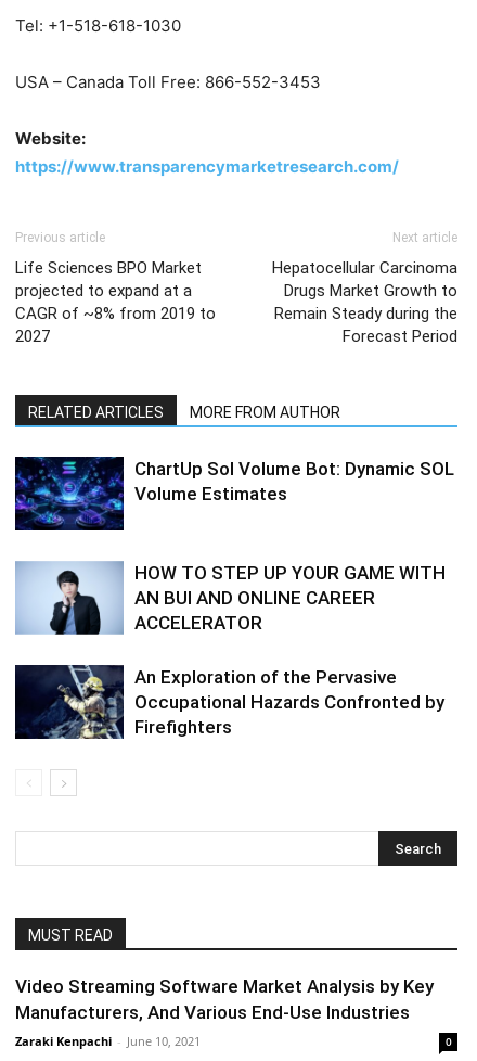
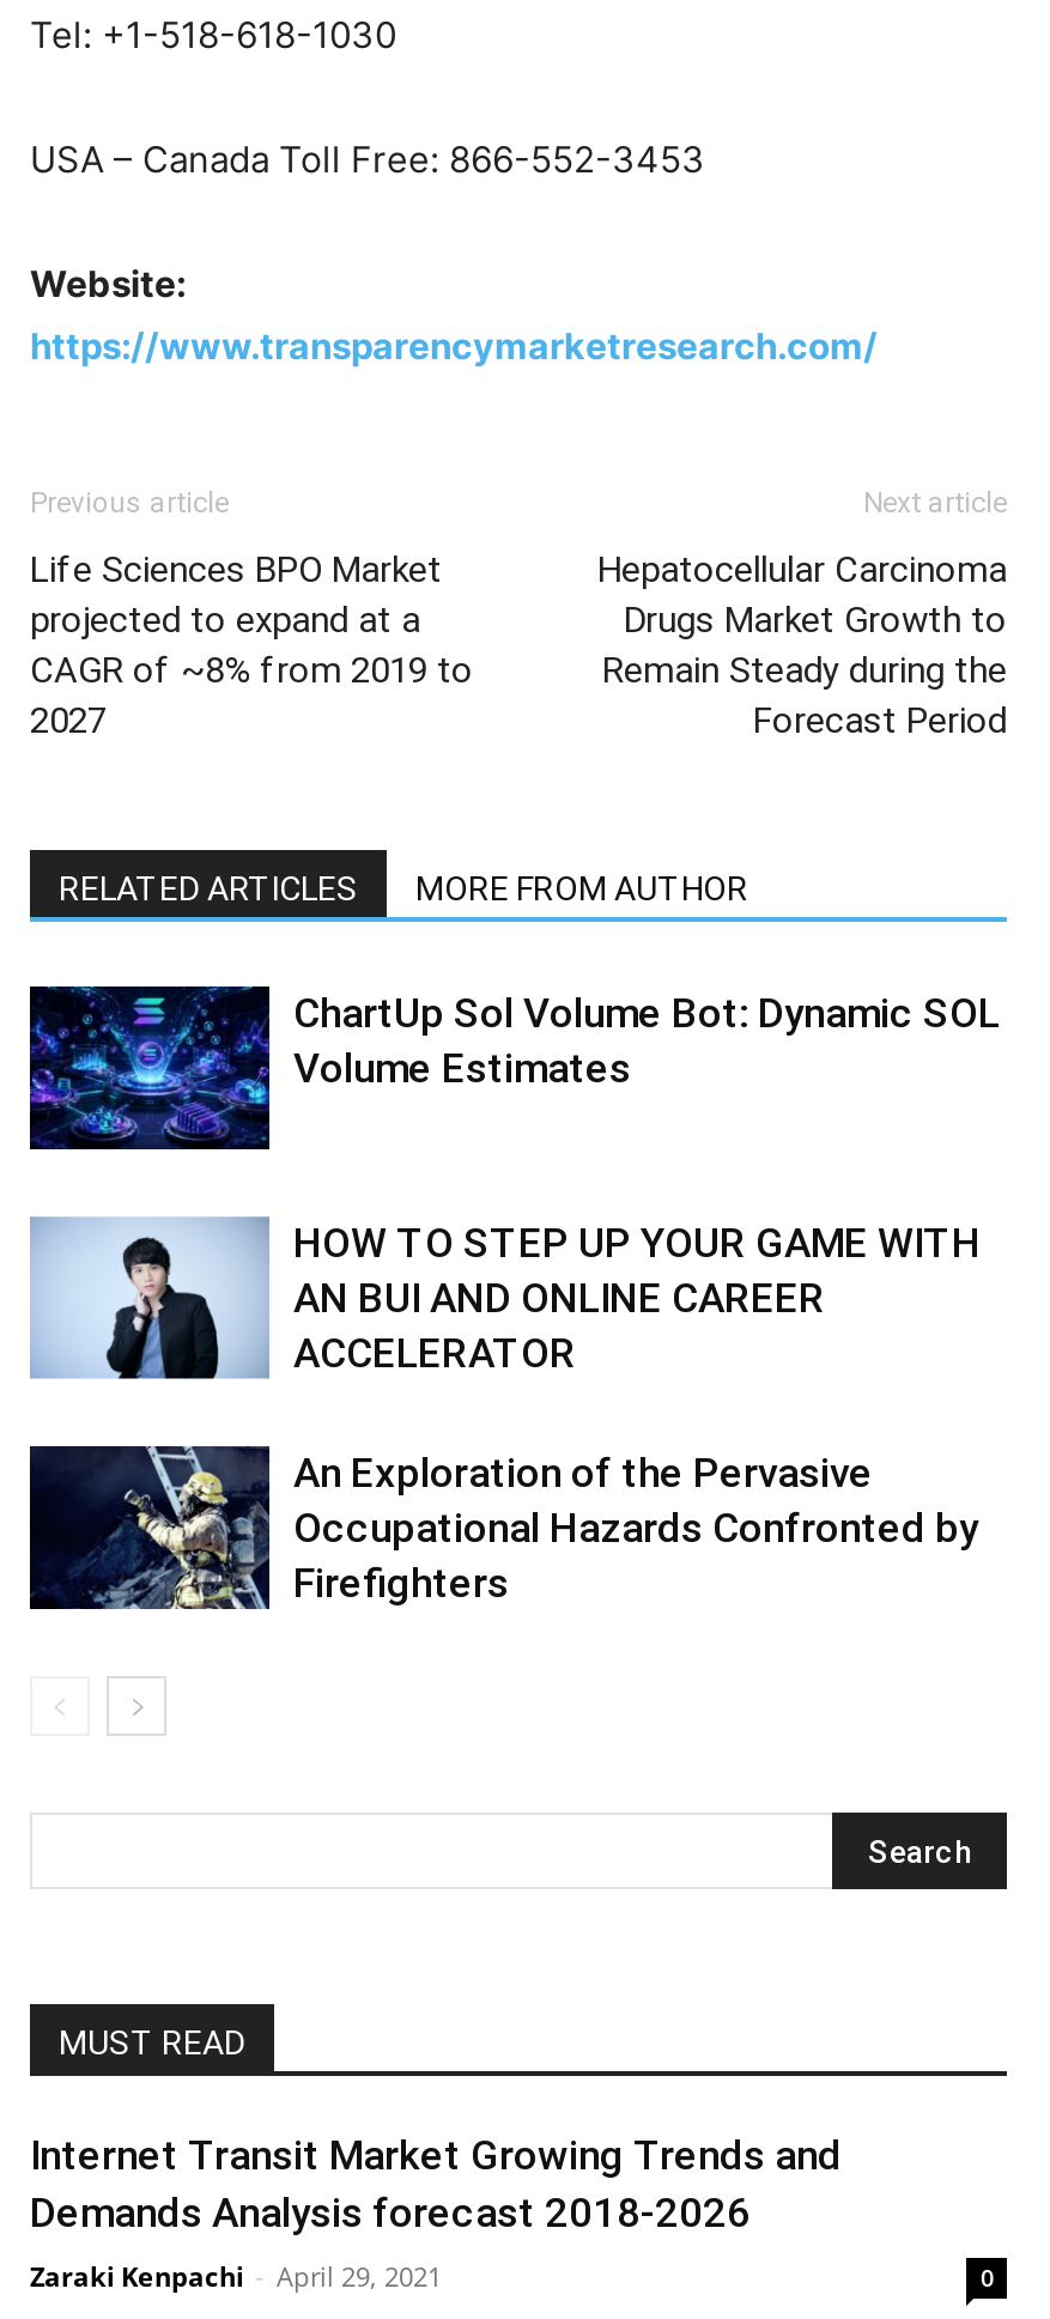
- Video Streaming Software Market Analysis by Key
- Manufacturers, And Various End-Use Industries
- Zaraki Kenpachi - June 10, 2021
+ Internet Transit Market Growing Trends and
+ Demands Analysis forecast 2018-2026
+ Zaraki Kenpachi - April 29, 2021
